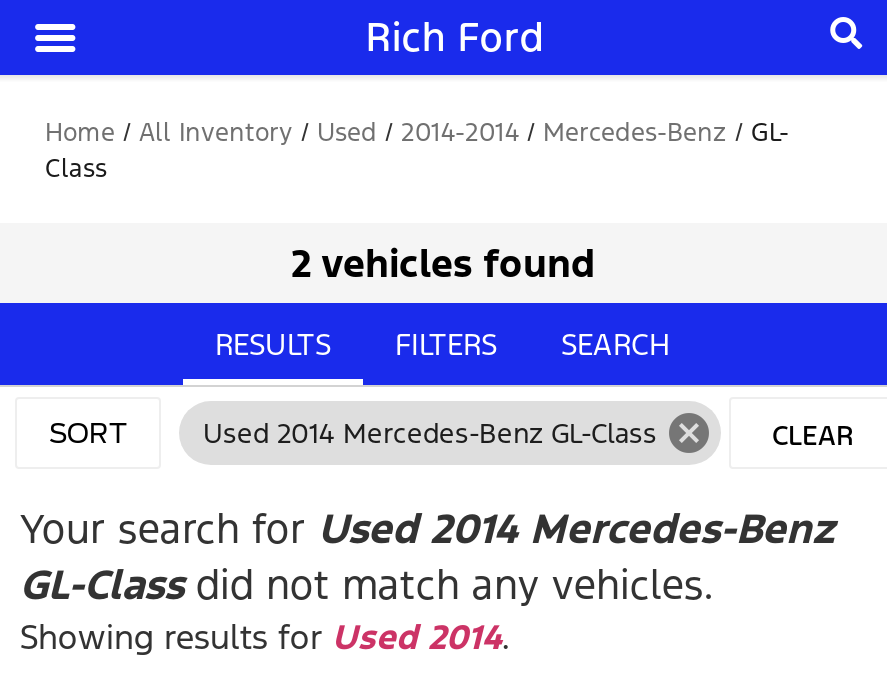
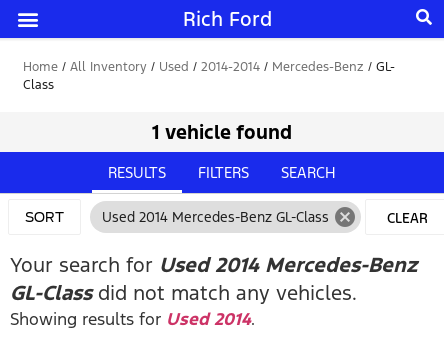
- 2 vehicles found
+ 1 vehicle found
